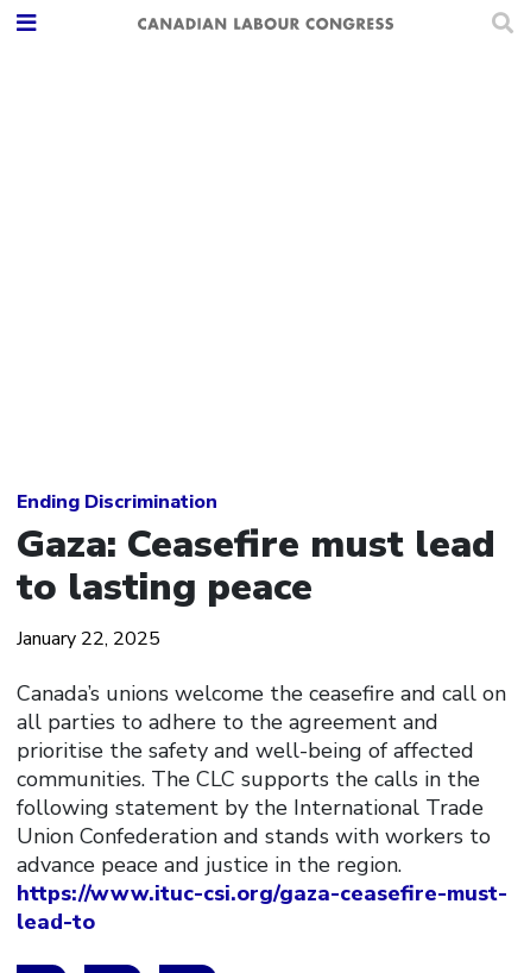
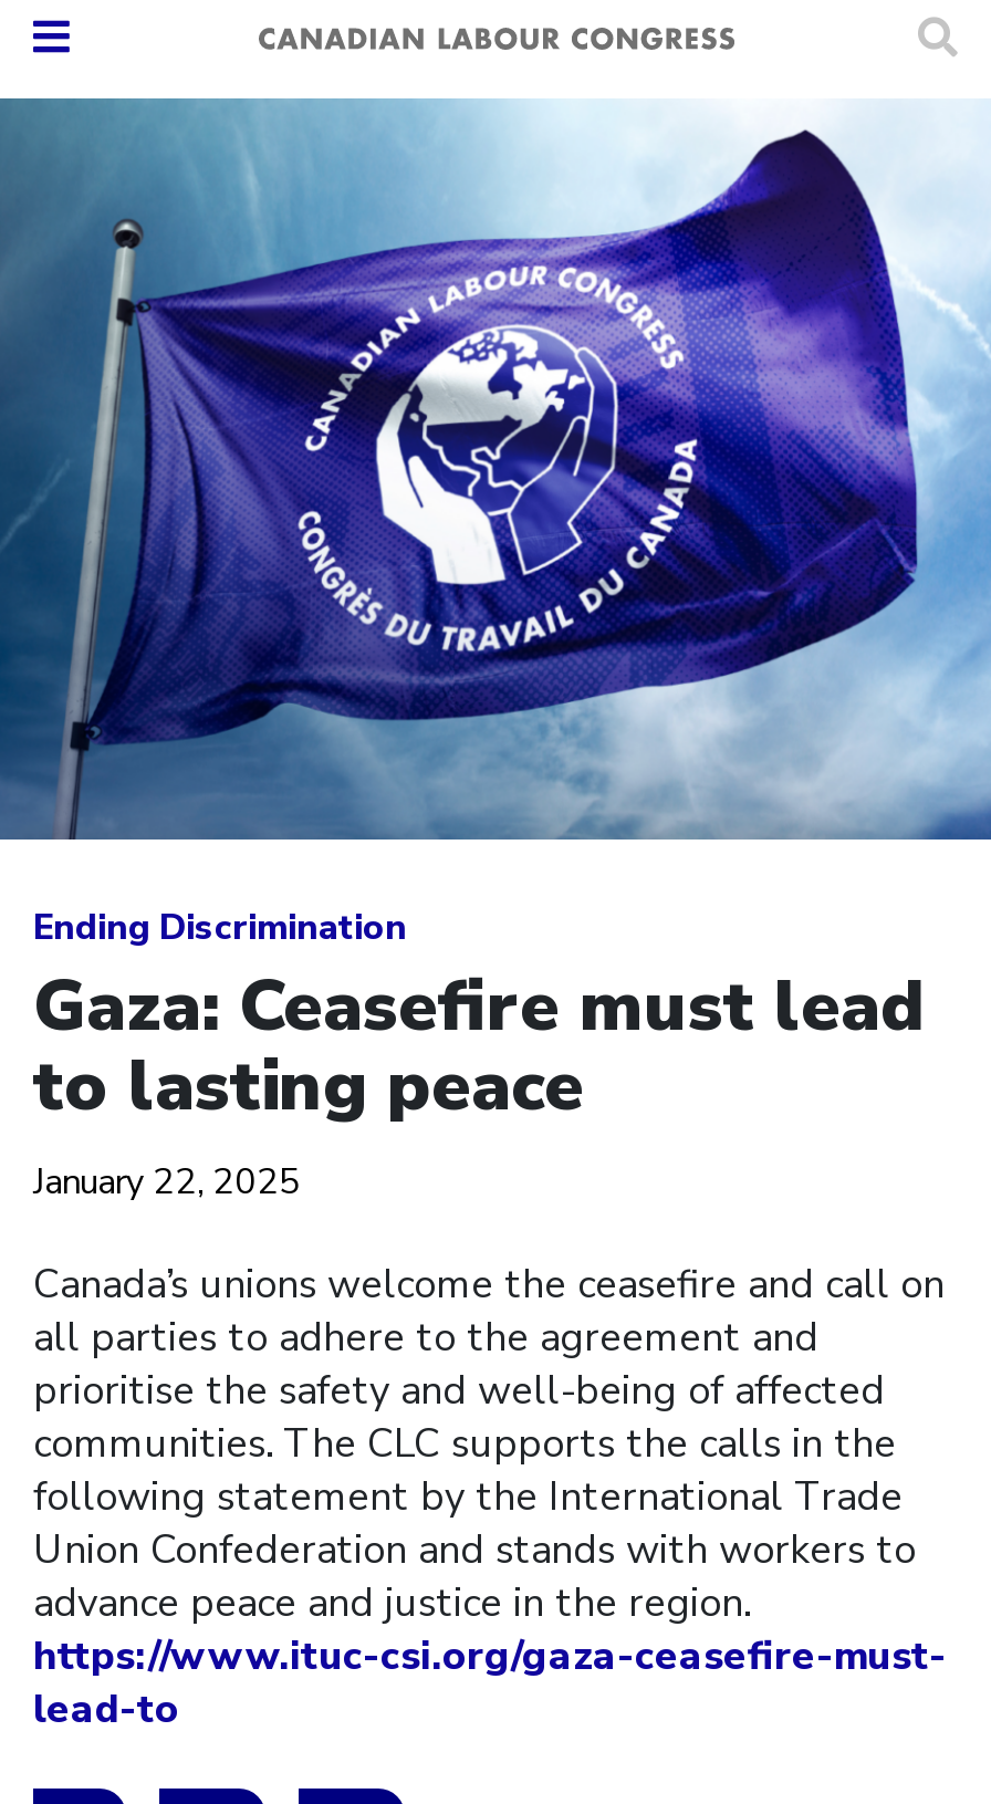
+ [image]
